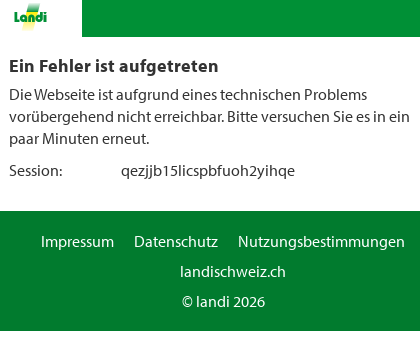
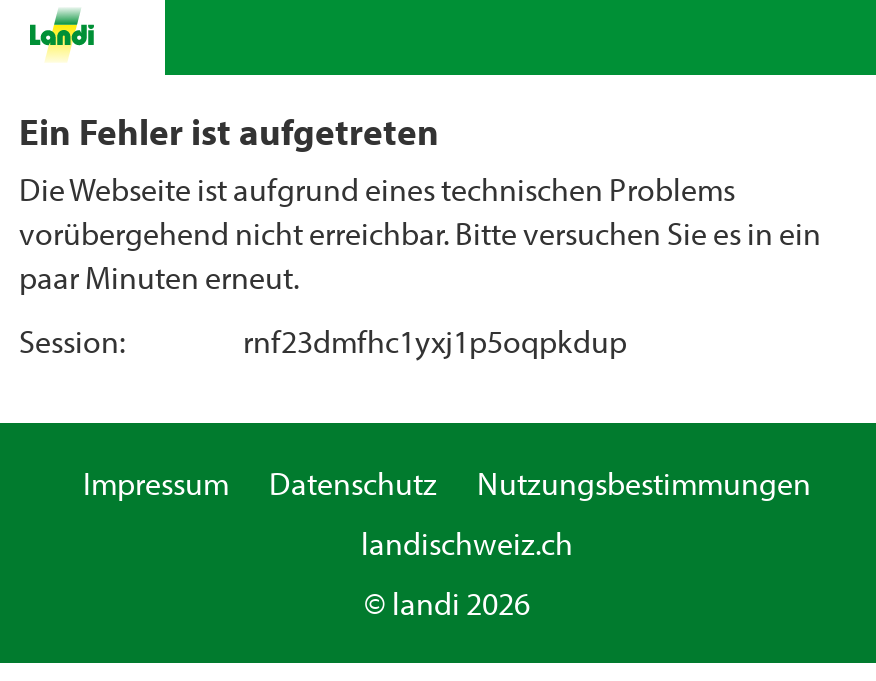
- qezjjb15licspbfuoh2yihqe
+ rnf23dmfhc1yxj1p5oqpkdup
